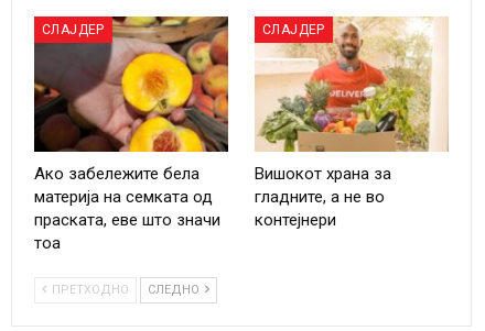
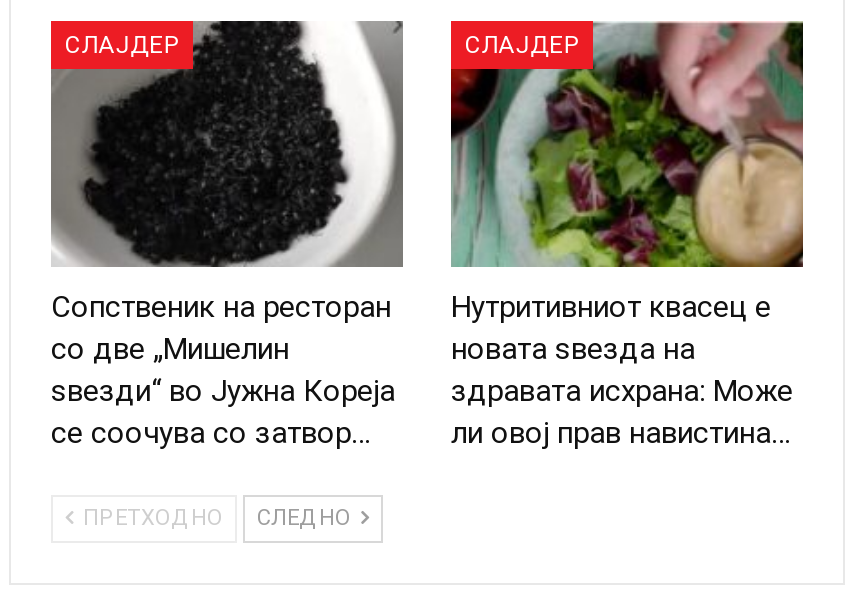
- [image]
- Ако забележите бела
- материја на семката од
- праската, еве што значи
- тоа
+ [image]
+ Сопственик на ресторан
+ со две „Мишелин
+ ѕвезди“ во Јужна Кореја
+ се соочува со затвор…

- [image]
- Вишокот храна за
- гладните, а не во
- контејнери
+ [image]
+ Нутритивниот квасец е
+ новата ѕвезда на
+ здравата исхрана: Може
+ ли овој прав навистина…
